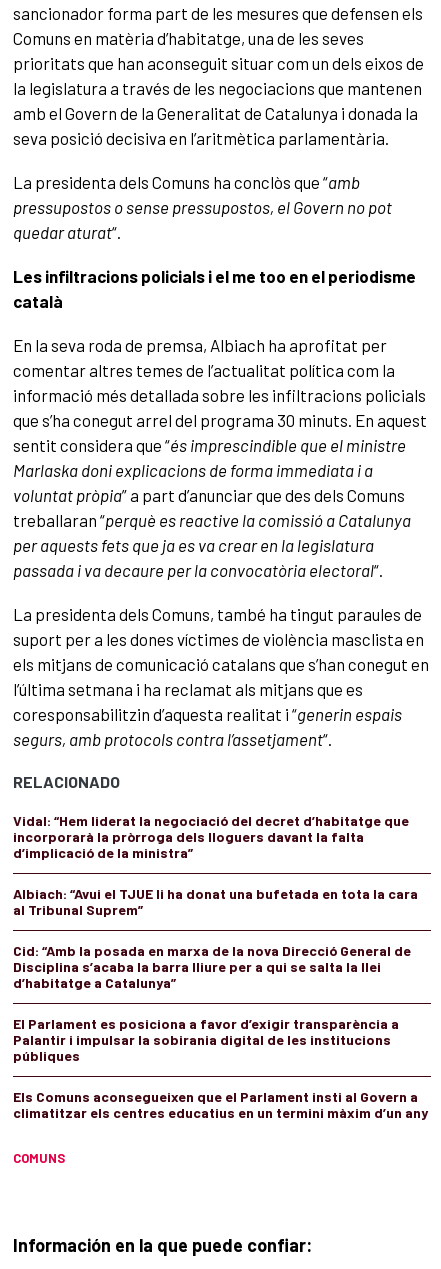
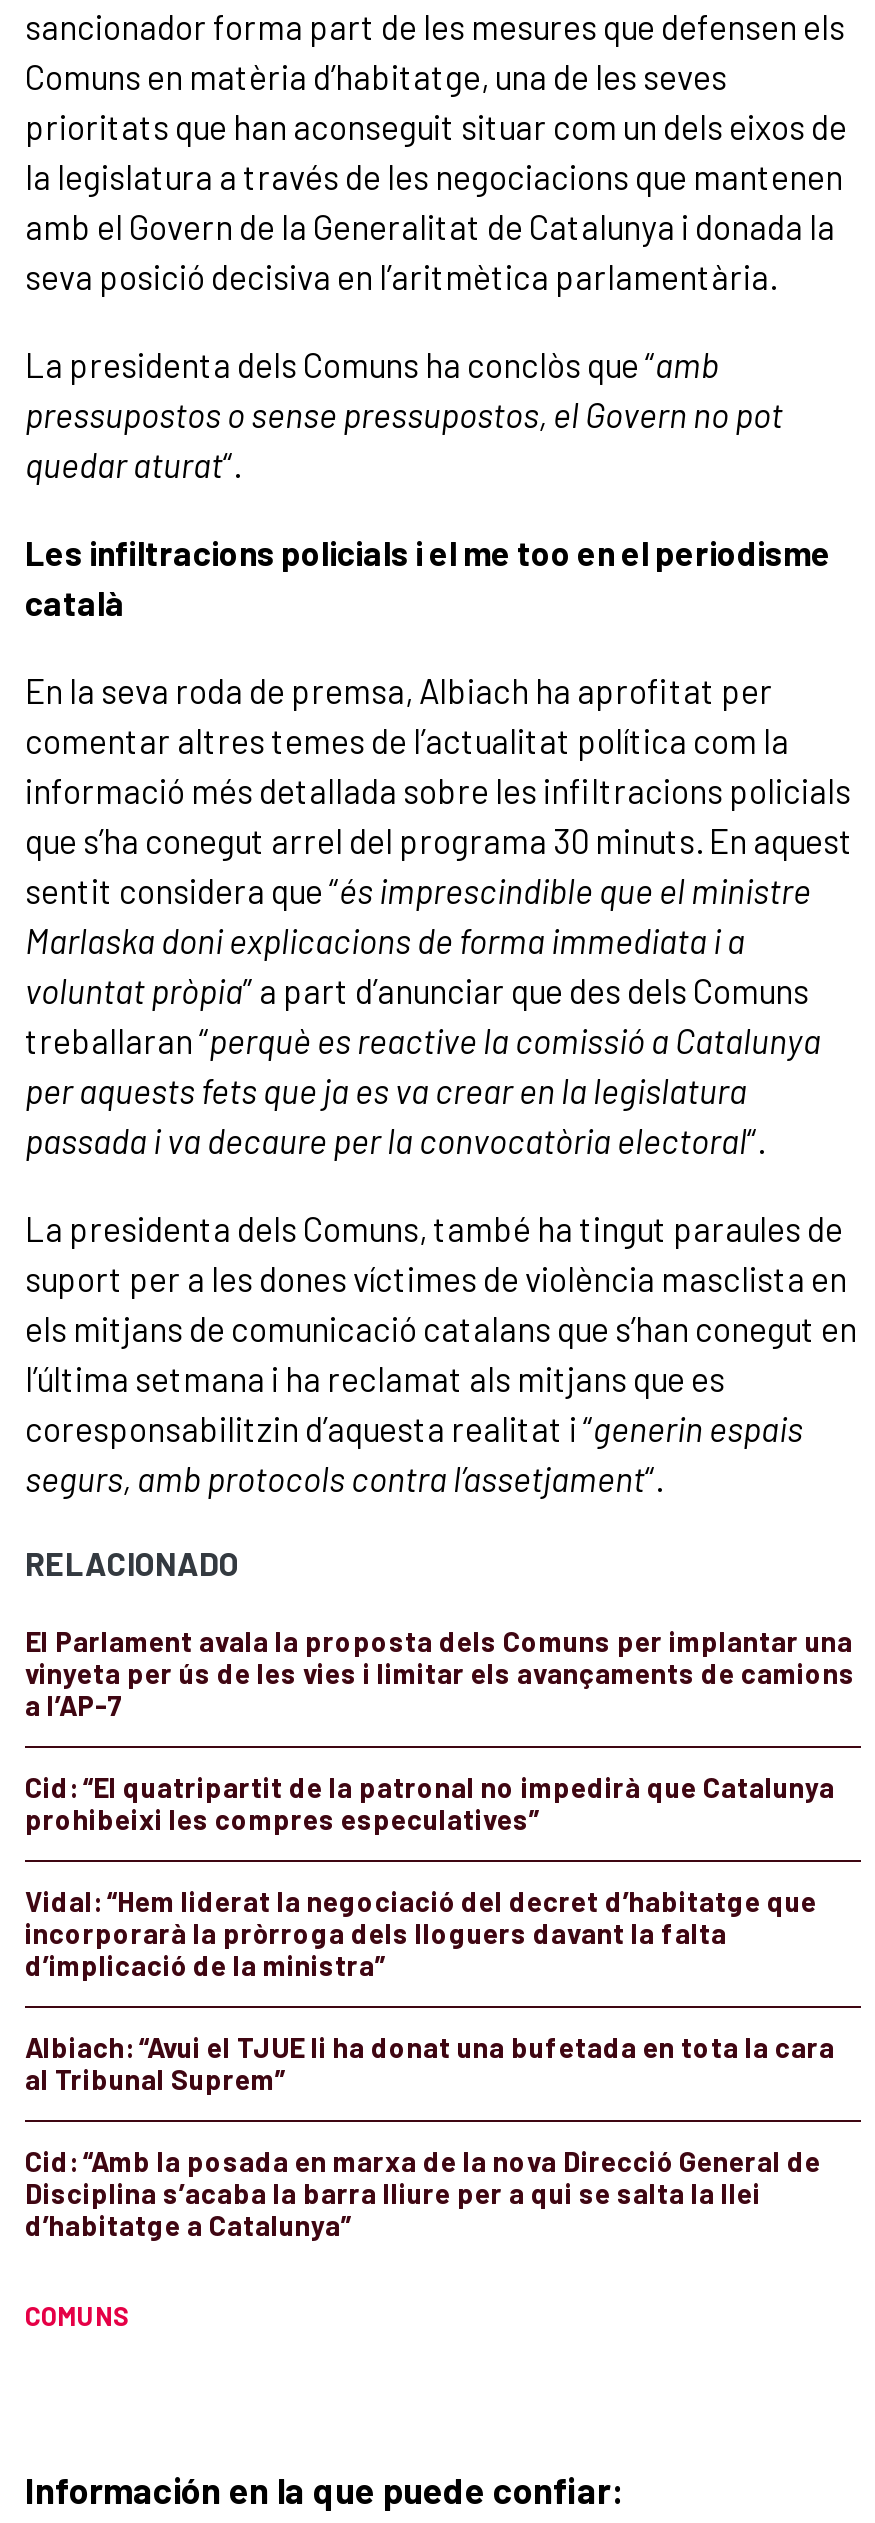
+ El Parlament avala la proposta dels Comuns per implantar una
+ vinyeta per ús de les vies i limitar els avançaments de camions
+ a l’AP-7
+ Cid: “El quatripartit de la patronal no impedirà que Catalunya
+ prohibeixi les compres especulatives”

moved down: Vidal: “Hem liderat la negociació del decret d’habitatge que | incorporarà la pròrroga dels lloguers davant la falta | d’implicació de la ministra” | Albiach: “Avui el TJUE li ha donat una bufetada en tota la cara | al Tribunal Suprem” | Cid: “Amb la posada en marxa de la nova Direcció General de | Disciplina s’acaba la barra lliure per a qui se salta la llei | d’habitatge a Catalunya”

- El Parlament es posiciona a favor d’exigir transparència a
- Palantir i impulsar la sobirania digital de les institucions
- públiques
- Els Comuns aconsegueixen que el Parlament insti al Govern a
- climatitzar els centres educatius en un termini màxim d’un any
